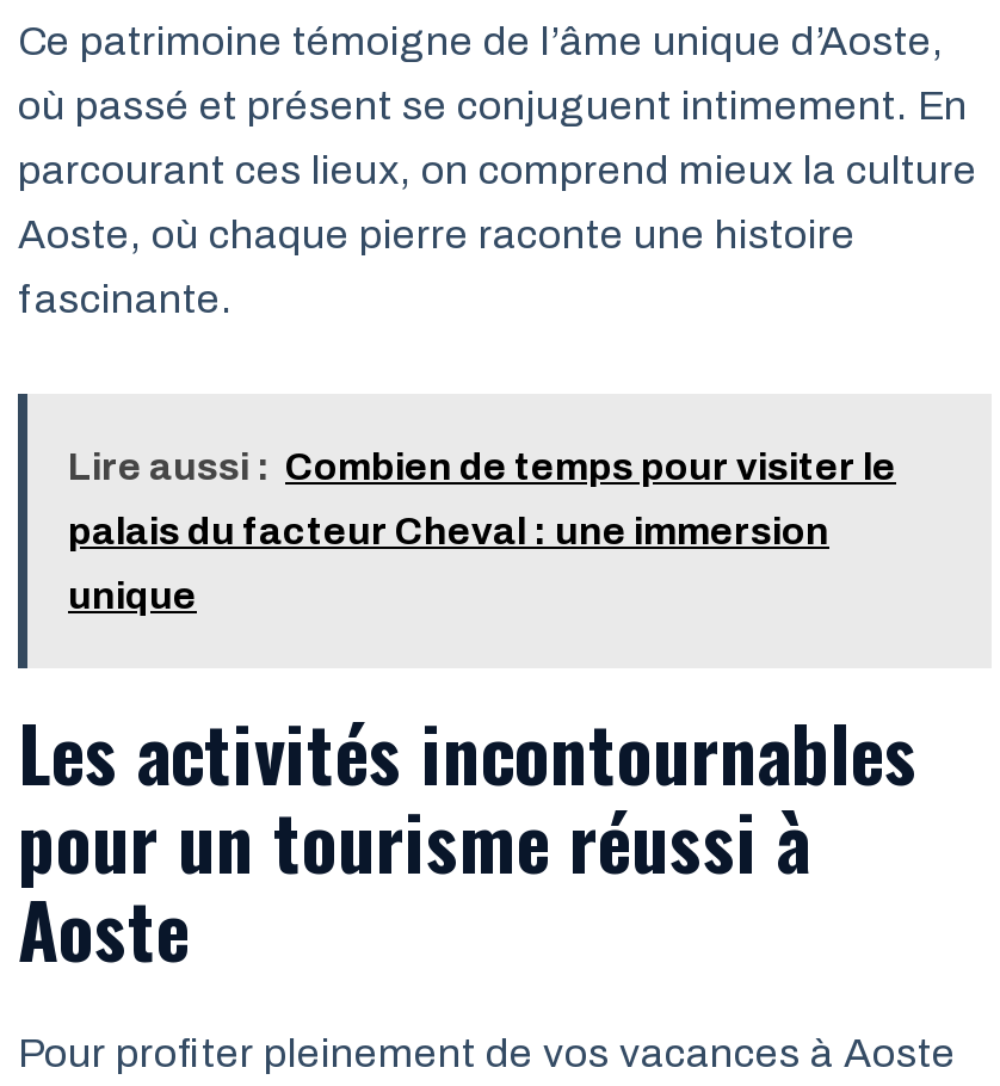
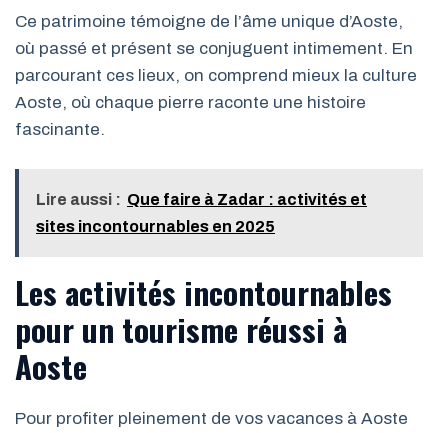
- Lire aussi : Combien de temps pour visiter le
- palais du facteur Cheval : une immersion
- unique
+ Lire aussi : Que faire à Zadar : activités et
+ sites incontournables en 2025
